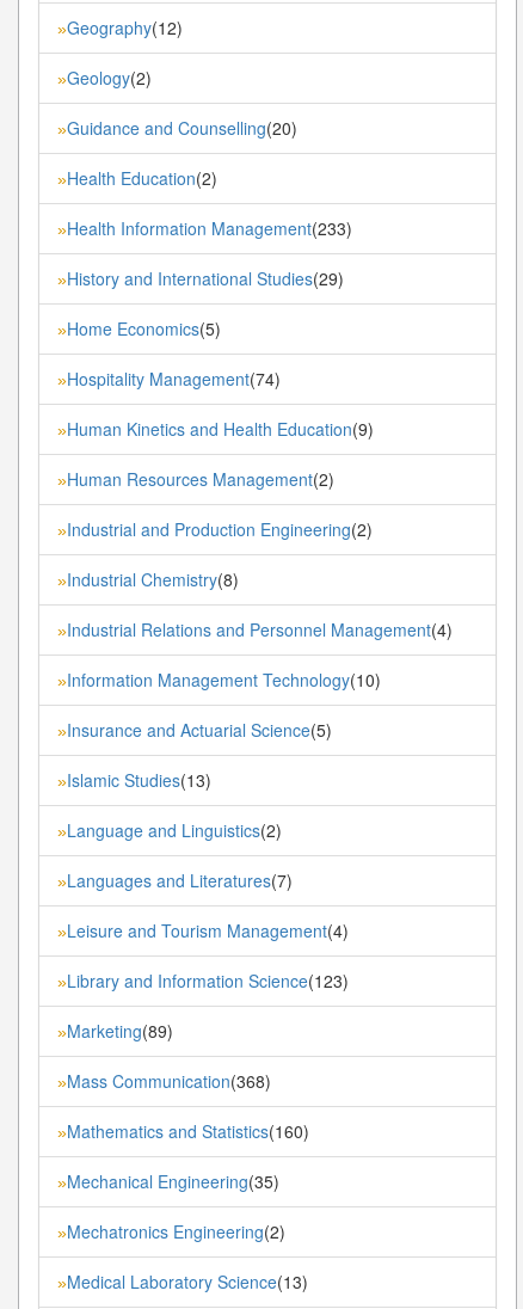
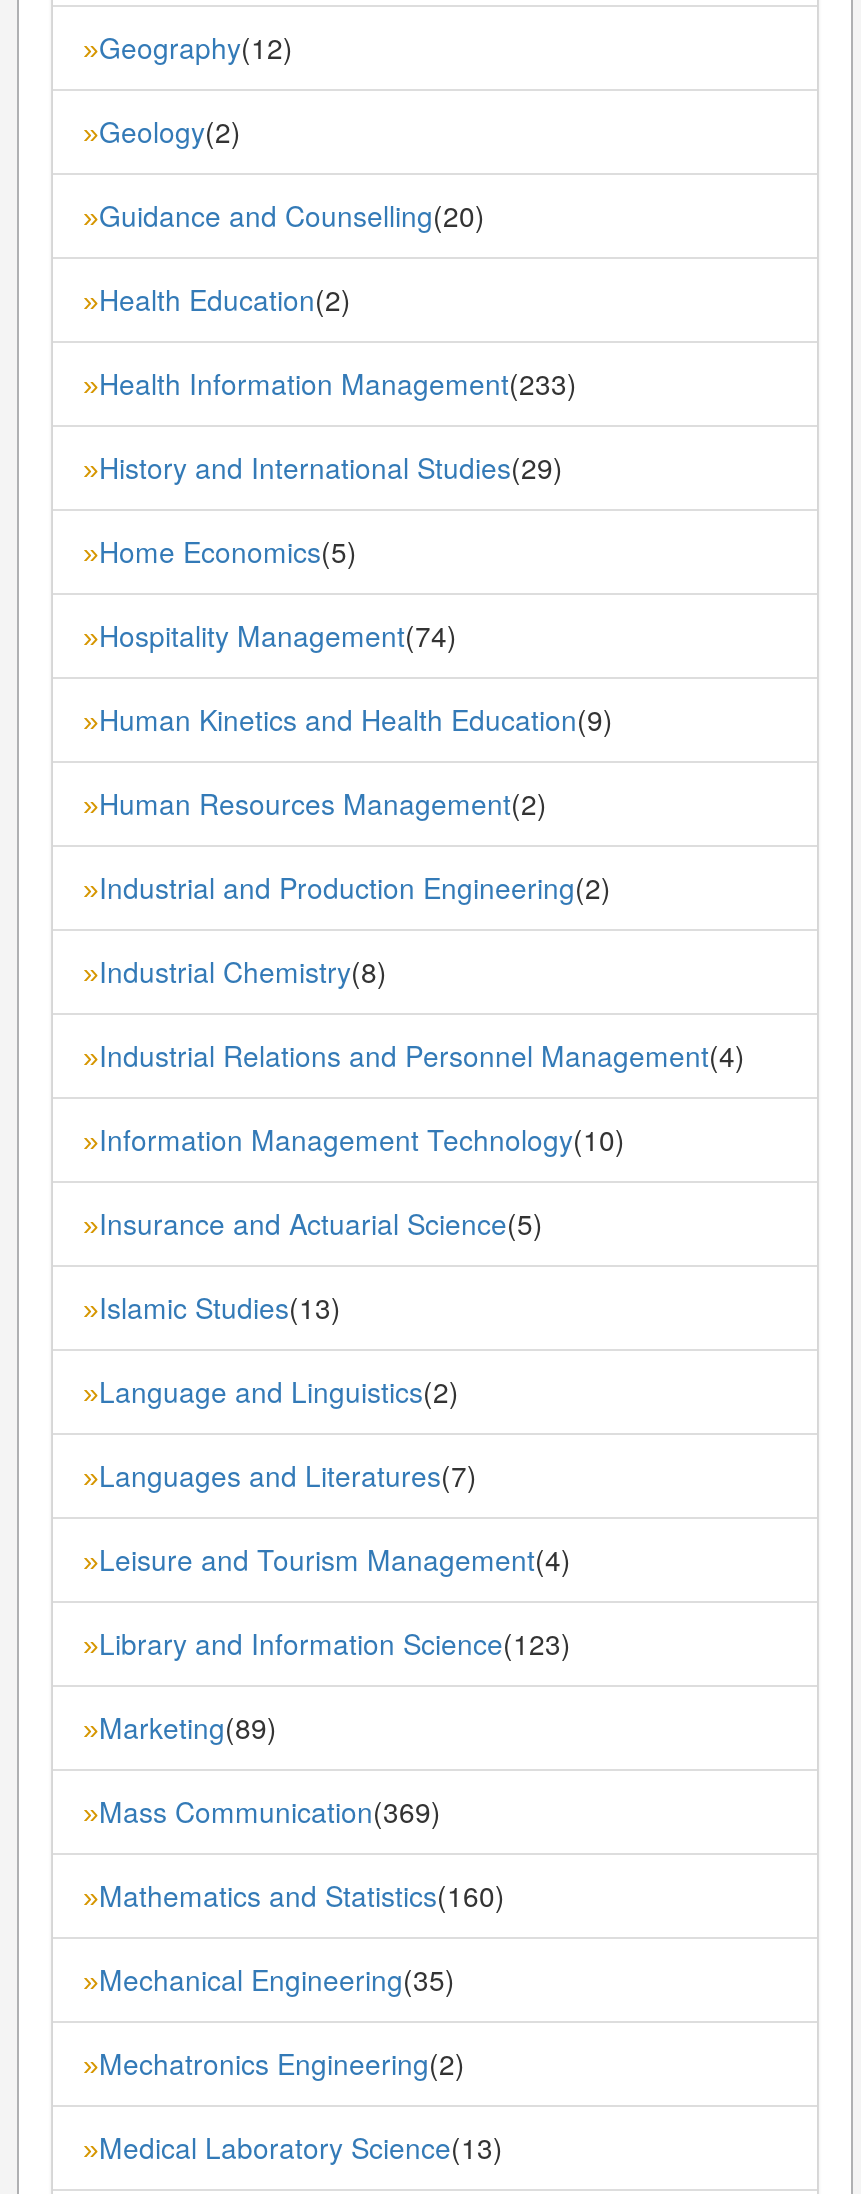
- »Mass Communication(368)
+ »Mass Communication(369)
